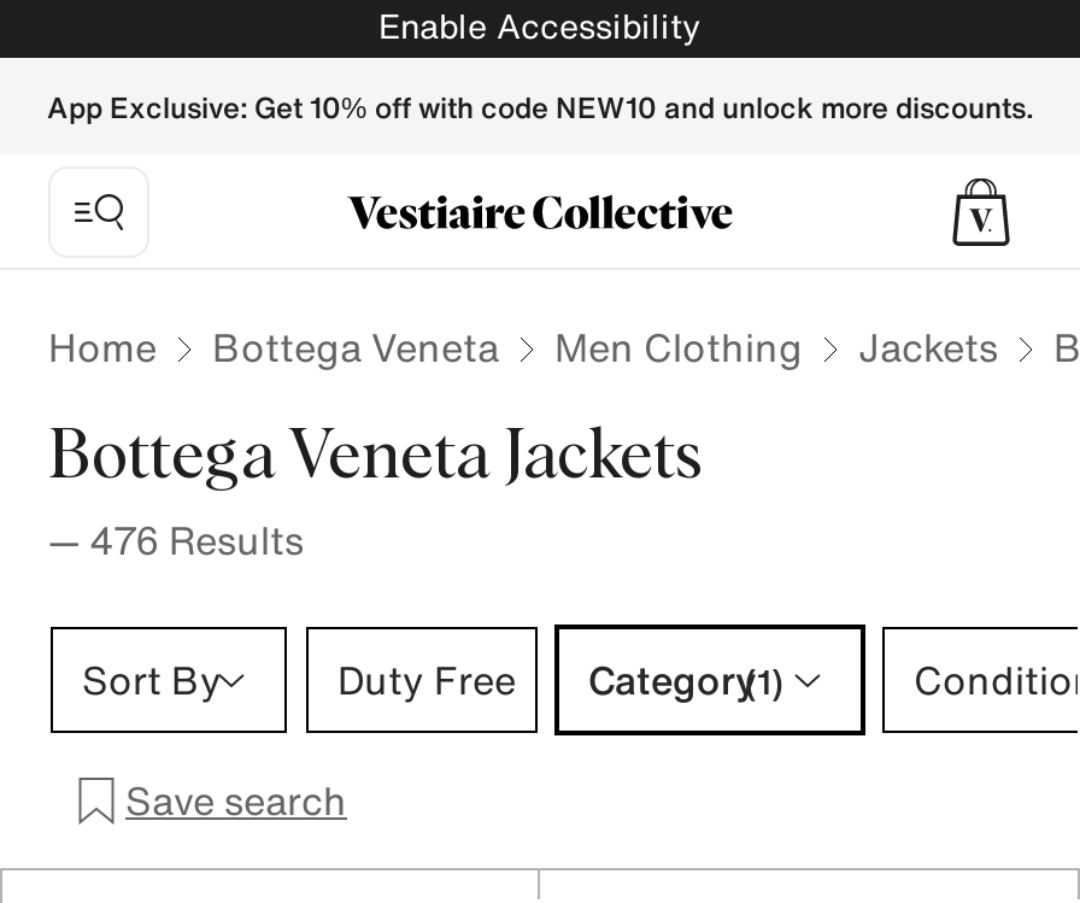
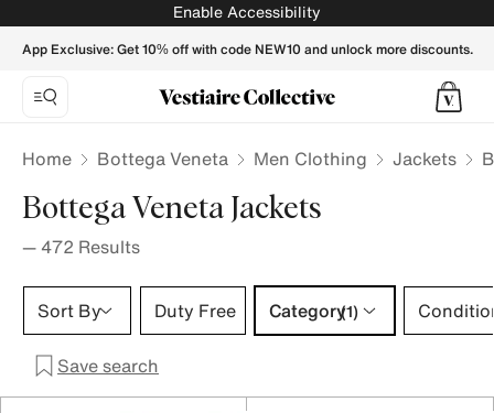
- — 476 Results
+ — 472 Results
